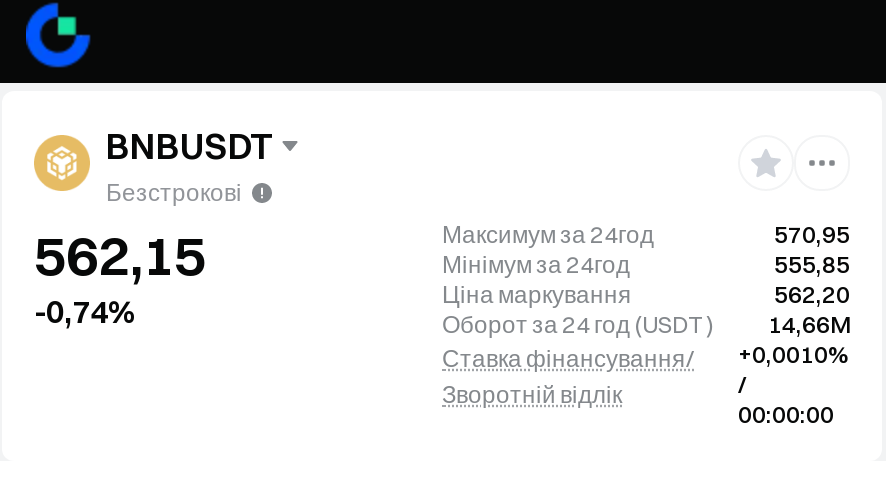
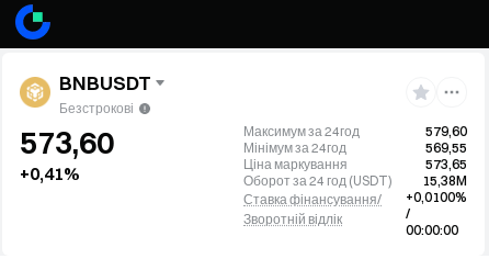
- 562,15
+ 573,60

- 570,95
+ 579,60

- 555,85
+ 569,55

- 562,20
+ 573,65

- -0,74%
+ +0,41%

- Оборот за 24 год (USDT) 14,66M
+ Оборот за 24 год (USDT) 15,38M

- Ставка фінансування/ +0,0010%
+ Ставка фінансування/ +0,0100%
